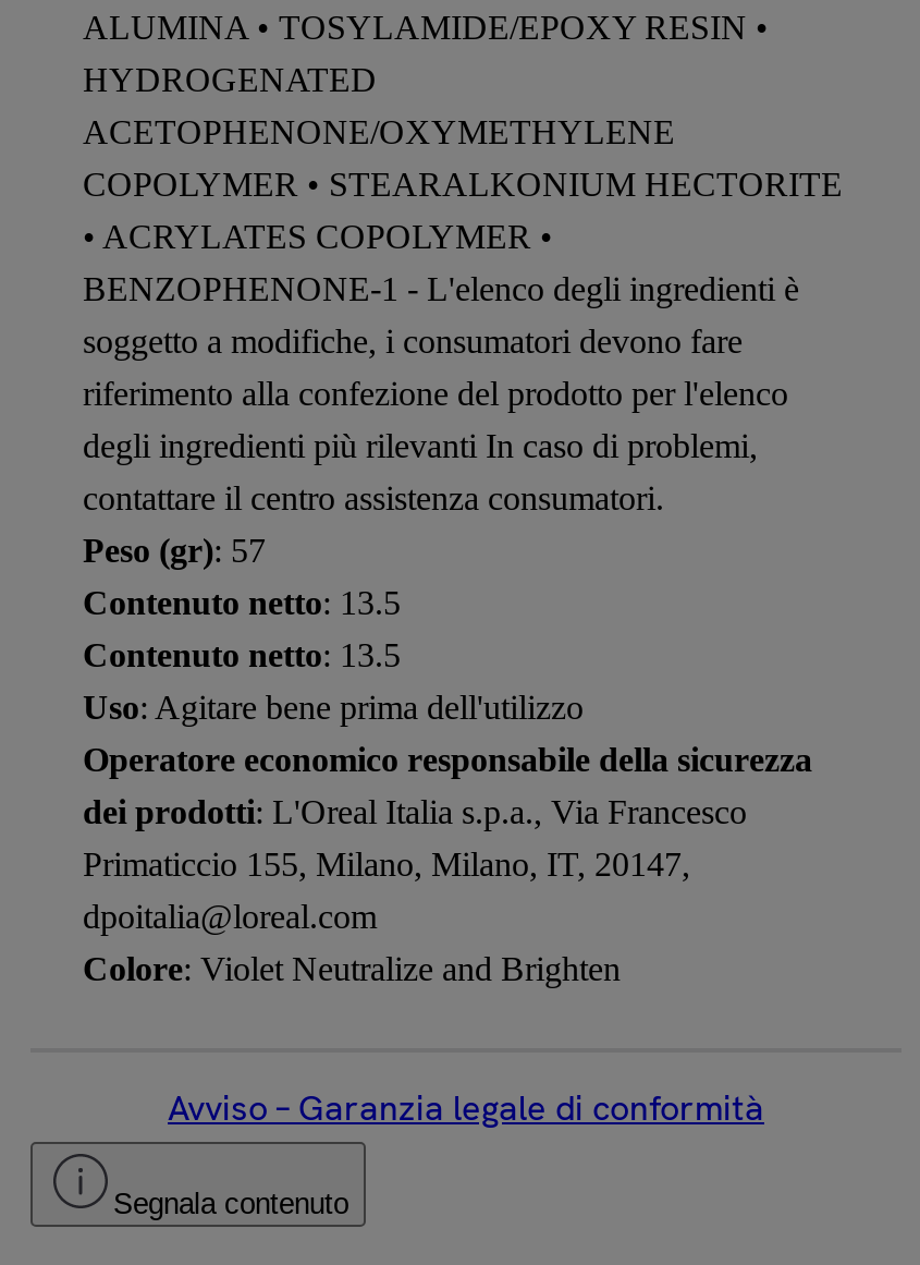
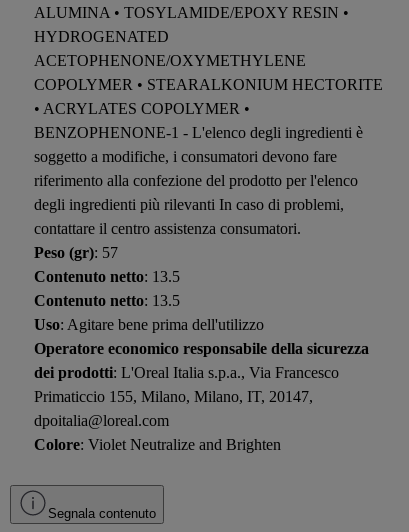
- Avviso – Garanzia legale di conformità
